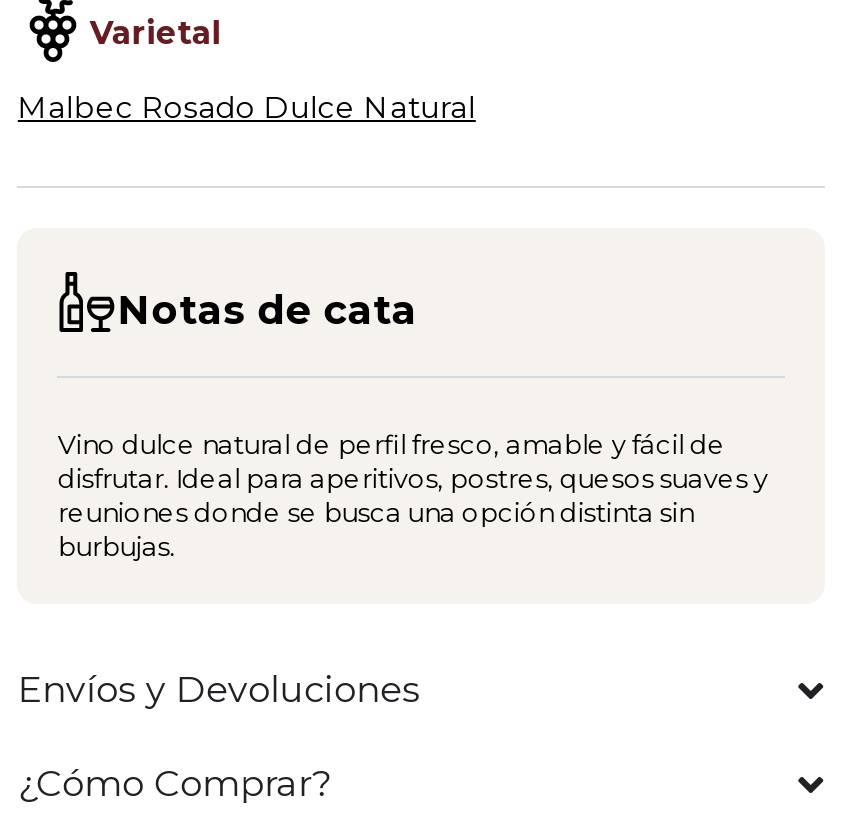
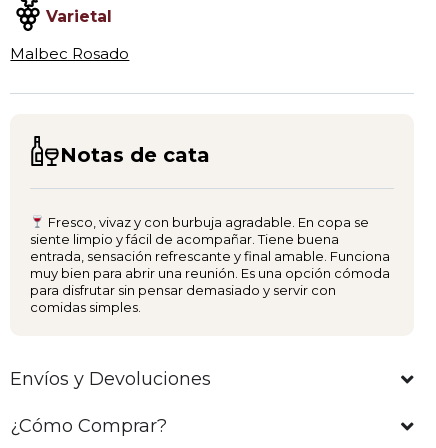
- Malbec Rosado Dulce Natural
+ Malbec Rosado

- Vino dulce natural de perfil fresco, amable y fácil de
- disfrutar. Ideal para aperitivos, postres, quesos suaves y
- reuniones donde se busca una opción distinta sin
- burbujas.
+ Fresco, vivaz y con burbuja agradable. En copa se
+ siente limpio y fácil de acompañar. Tiene buena
+ entrada, sensación refrescante y final amable. Funciona
+ muy bien para abrir una reunión. Es una opción cómoda
+ para disfrutar sin pensar demasiado y servir con
+ comidas simples.
